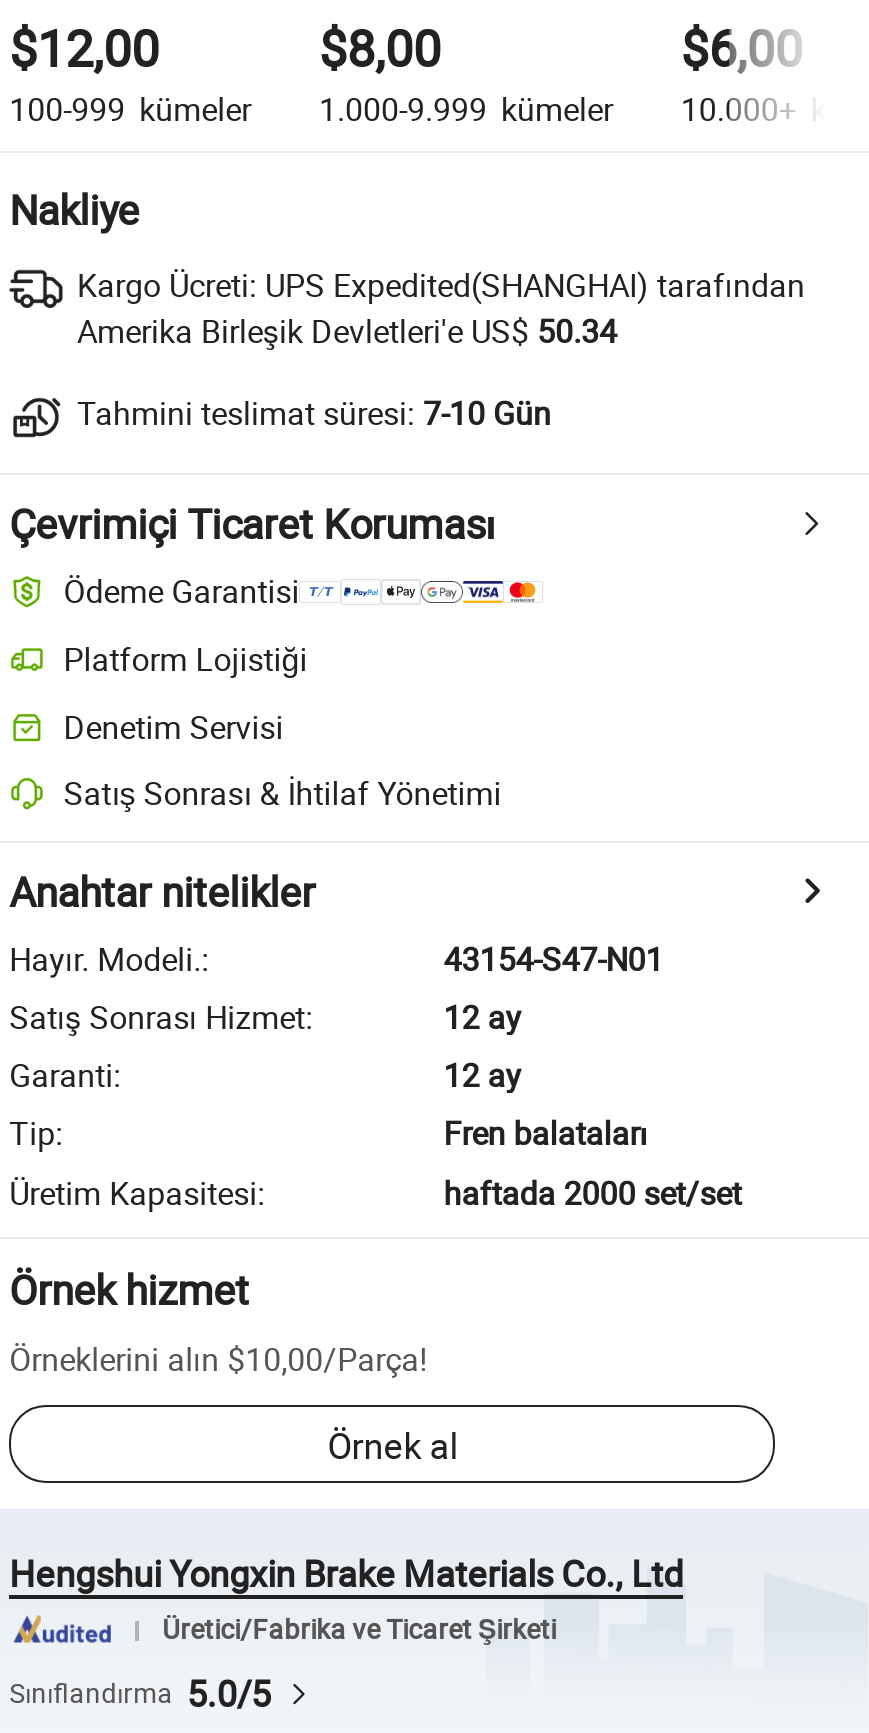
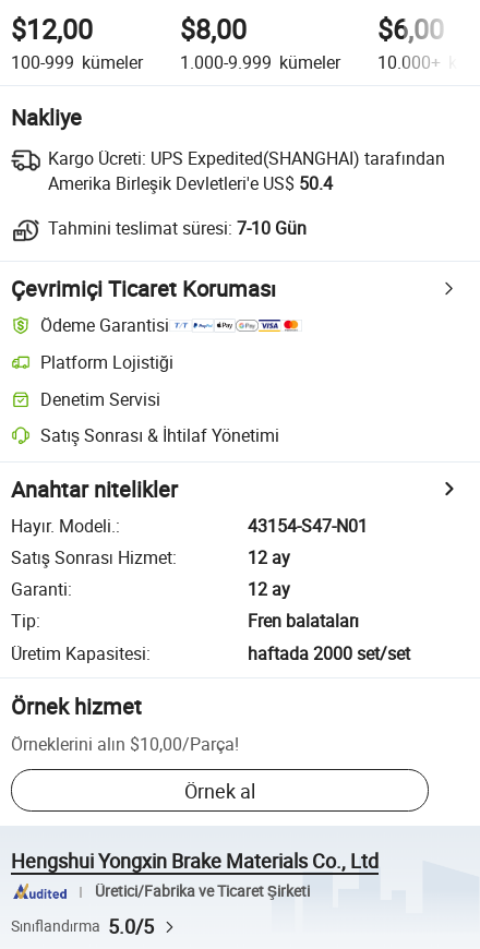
- Amerika Birleşik Devletleri'e US$50.34
+ Amerika Birleşik Devletleri'e US$50.4
